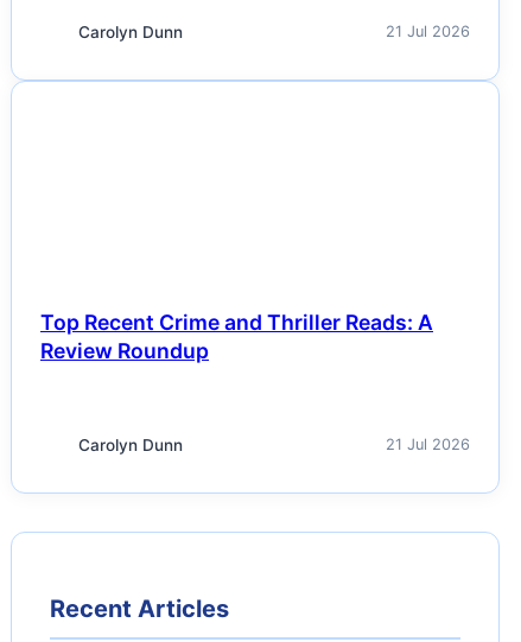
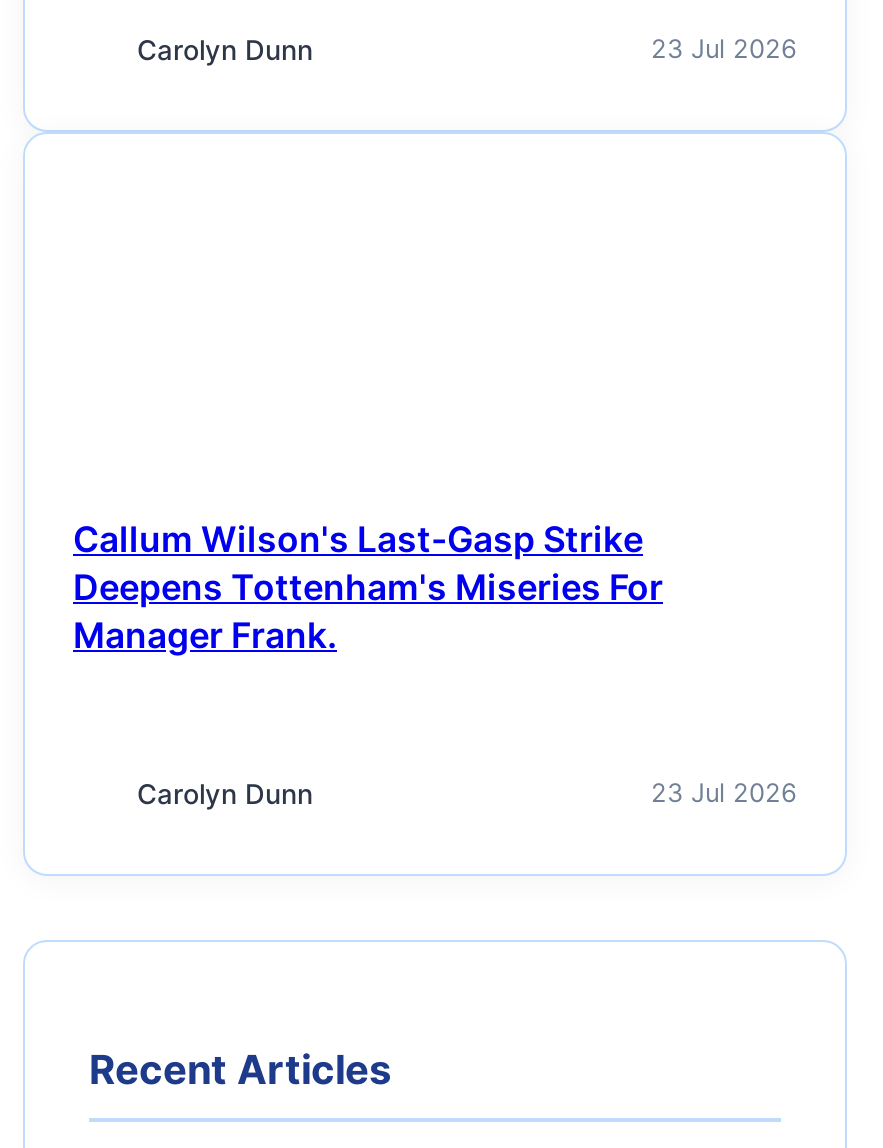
- 21 Jul 2026
+ 23 Jul 2026

- Top Recent Crime and Thriller Reads: A
- Review Roundup
+ Callum Wilson's Last-Gasp Strike
+ Deepens Tottenham's Miseries For
+ Manager Frank.

- 21 Jul 2026
+ 23 Jul 2026
